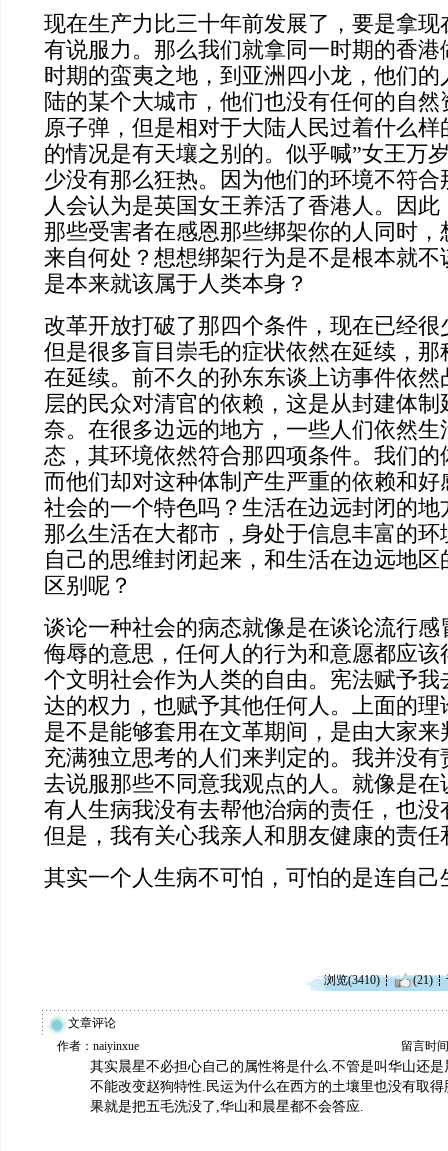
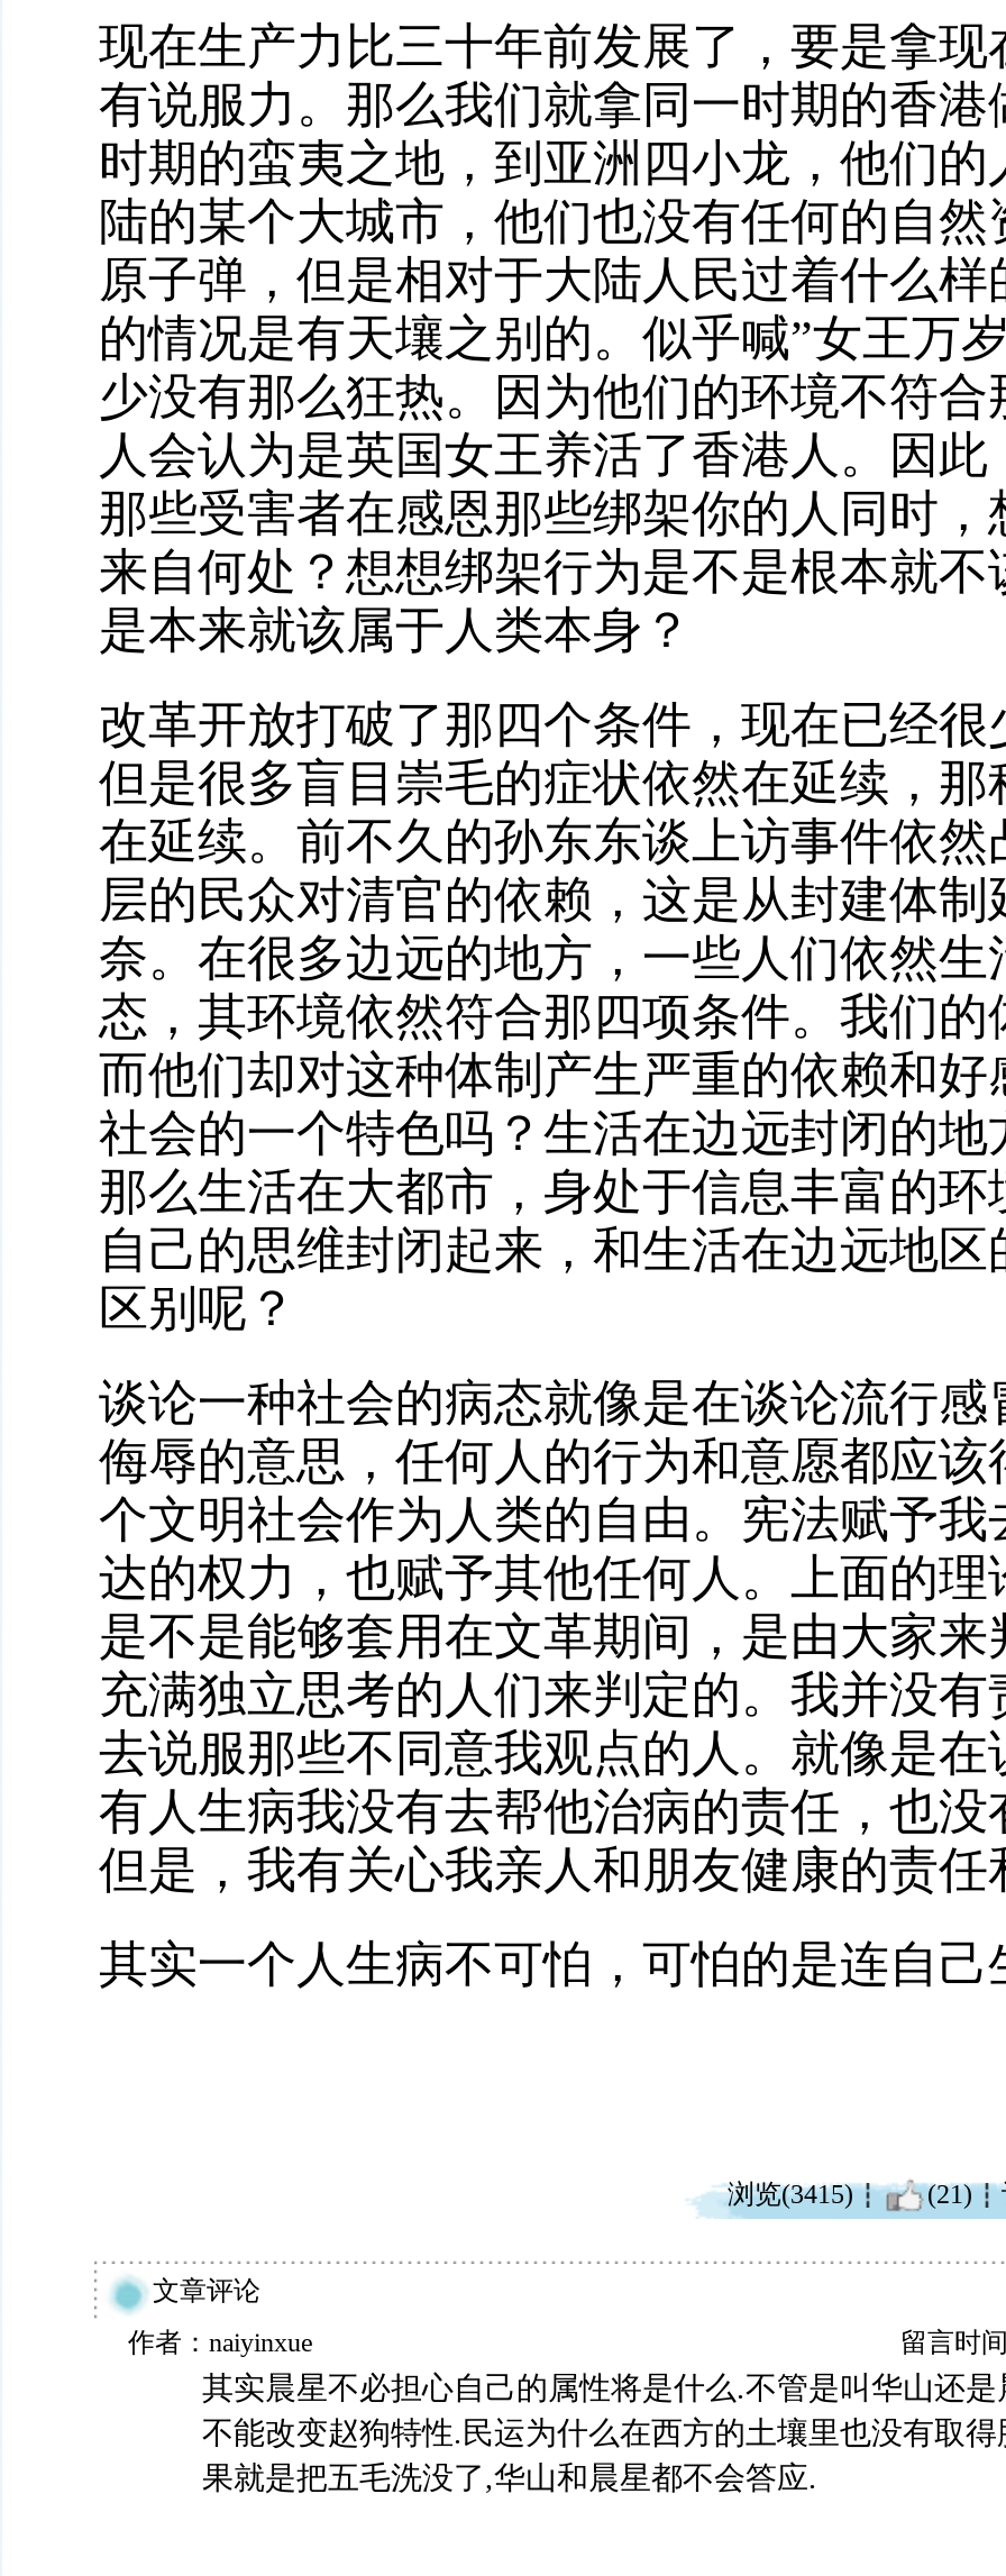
- 浏览(3410)
+ 浏览(3415)
